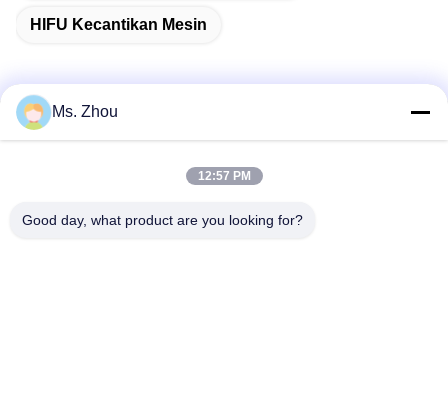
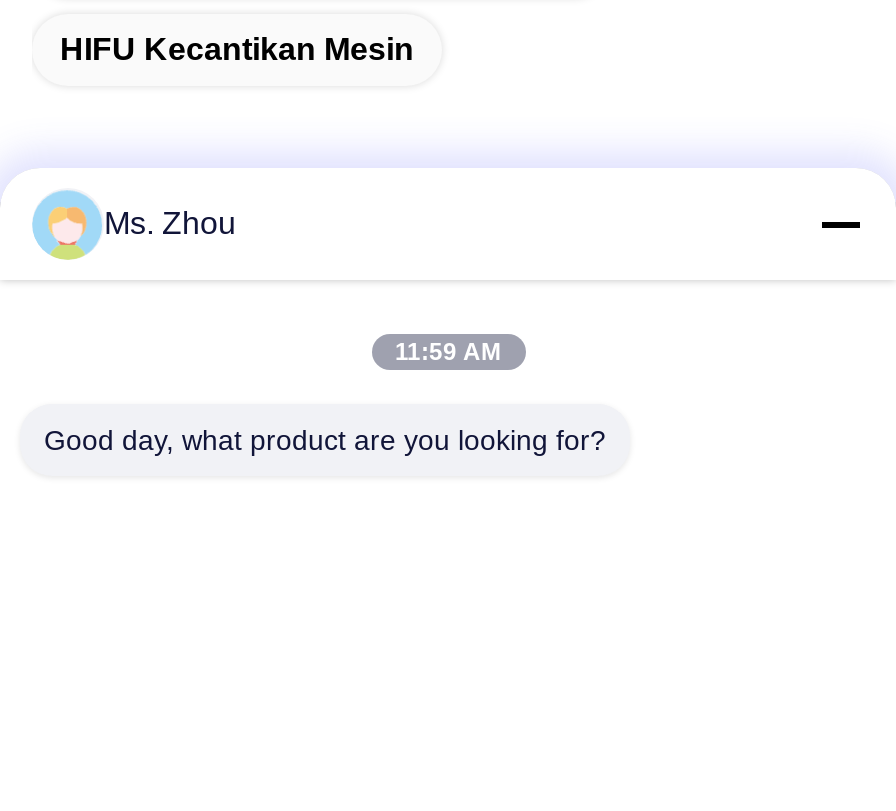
- 12:57 PM
+ 11:59 AM
